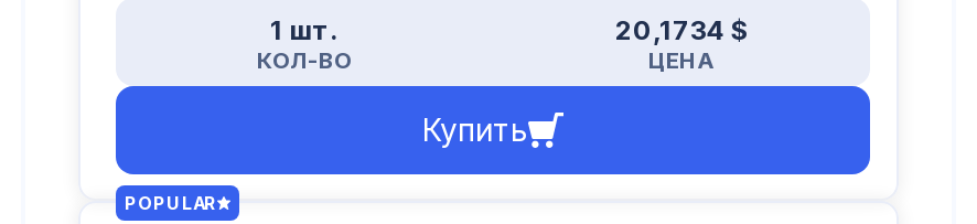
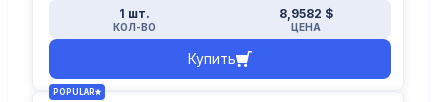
- 20,1734 $
+ 8,9582 $
